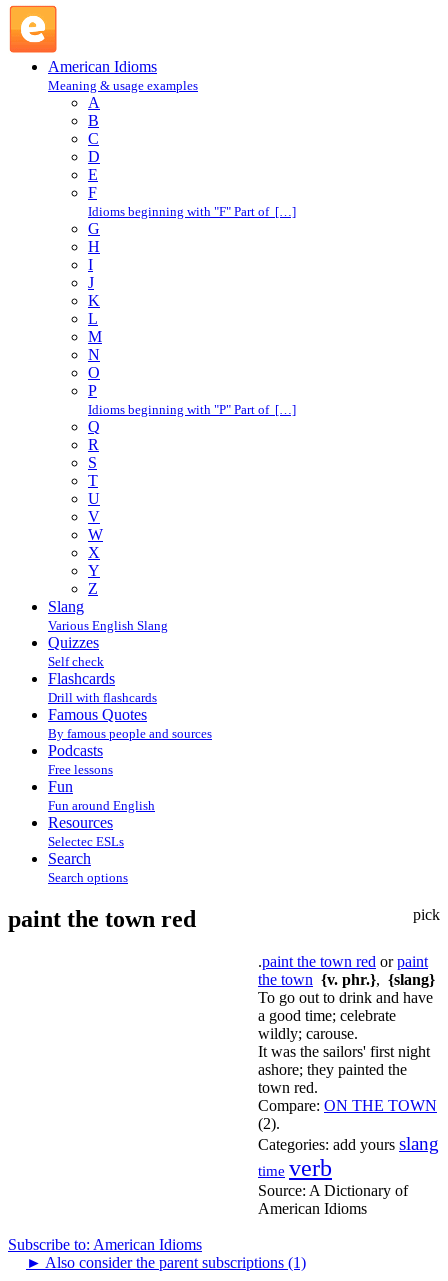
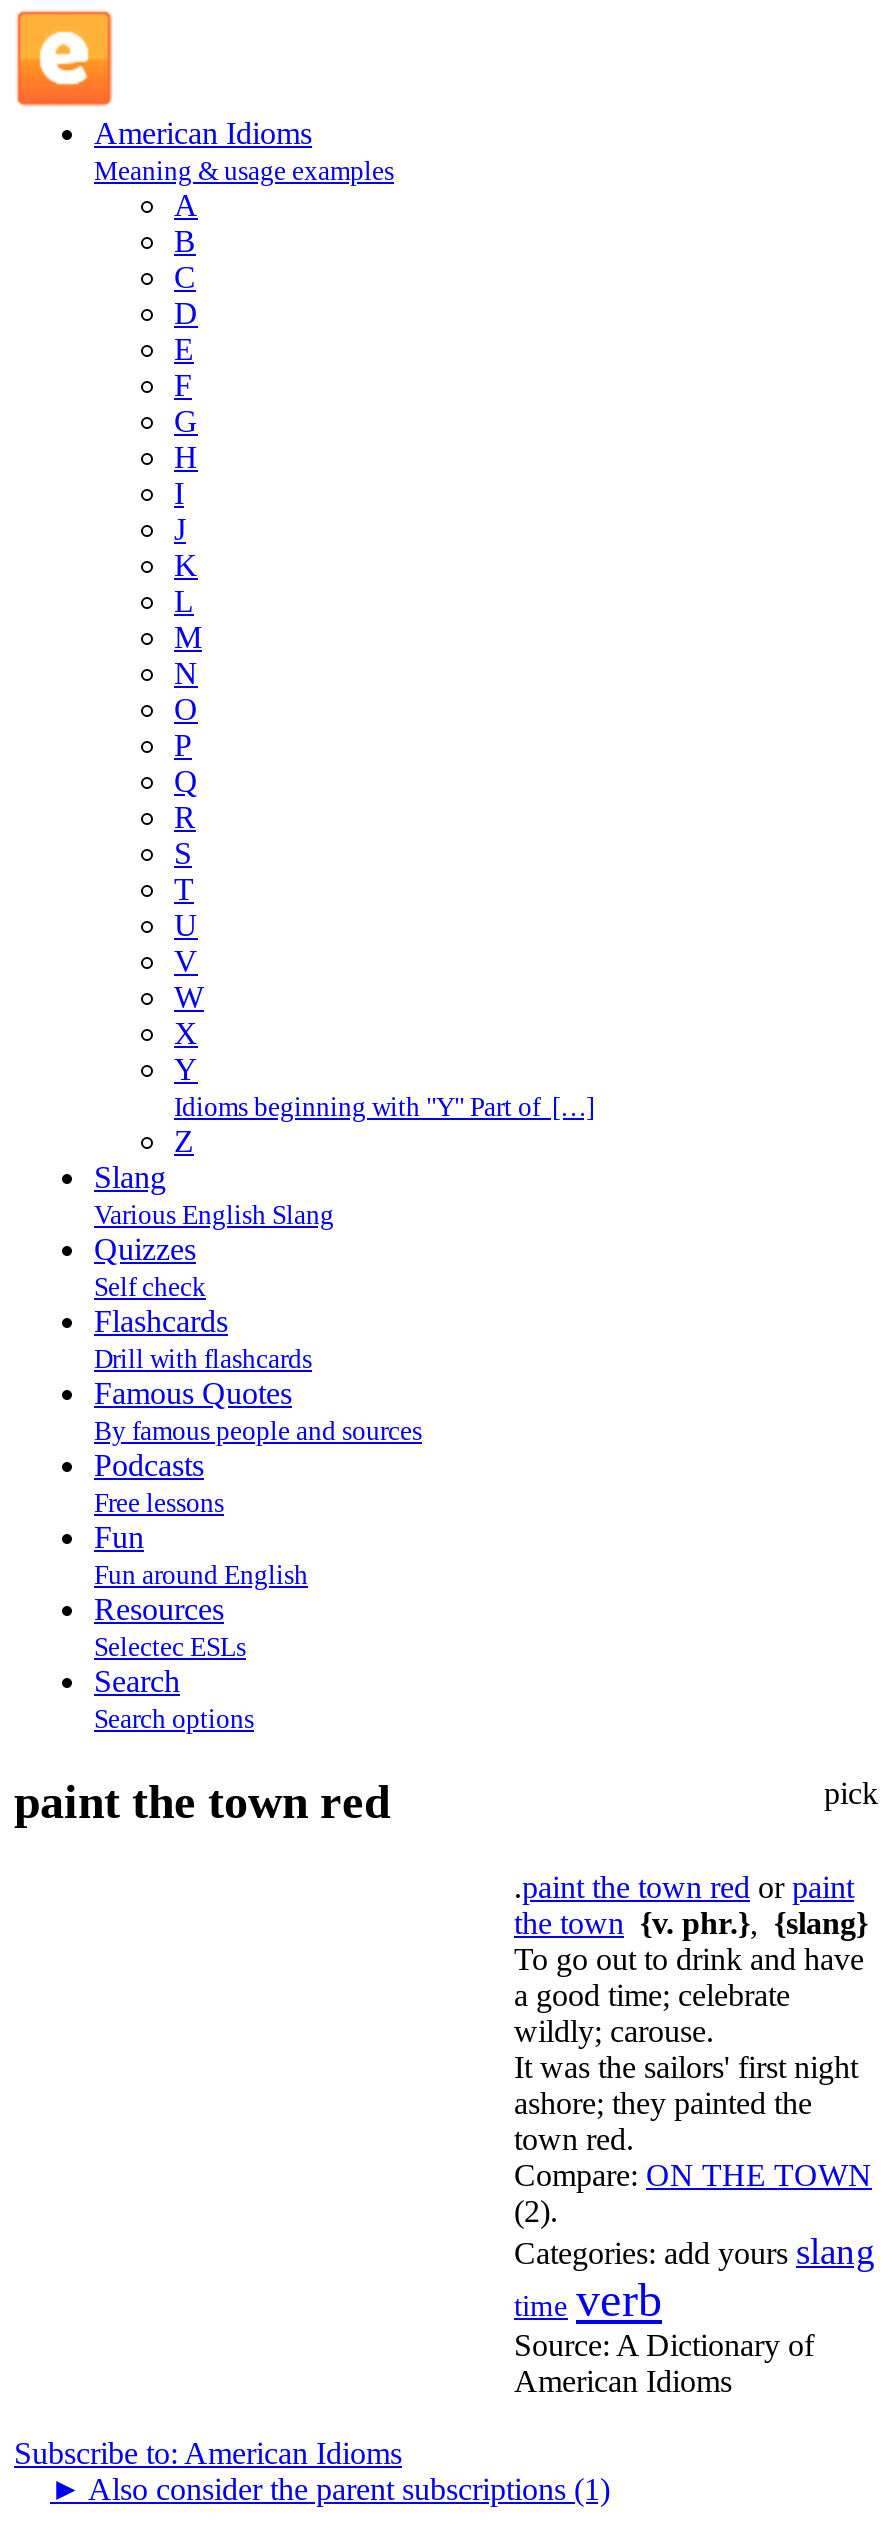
- Idioms beginning with "F" Part of […]

- Idioms beginning with "P" Part of […]

moved up: Q | R | S | ... | X | Y

+ Idioms beginning with "Y" Part of […]
